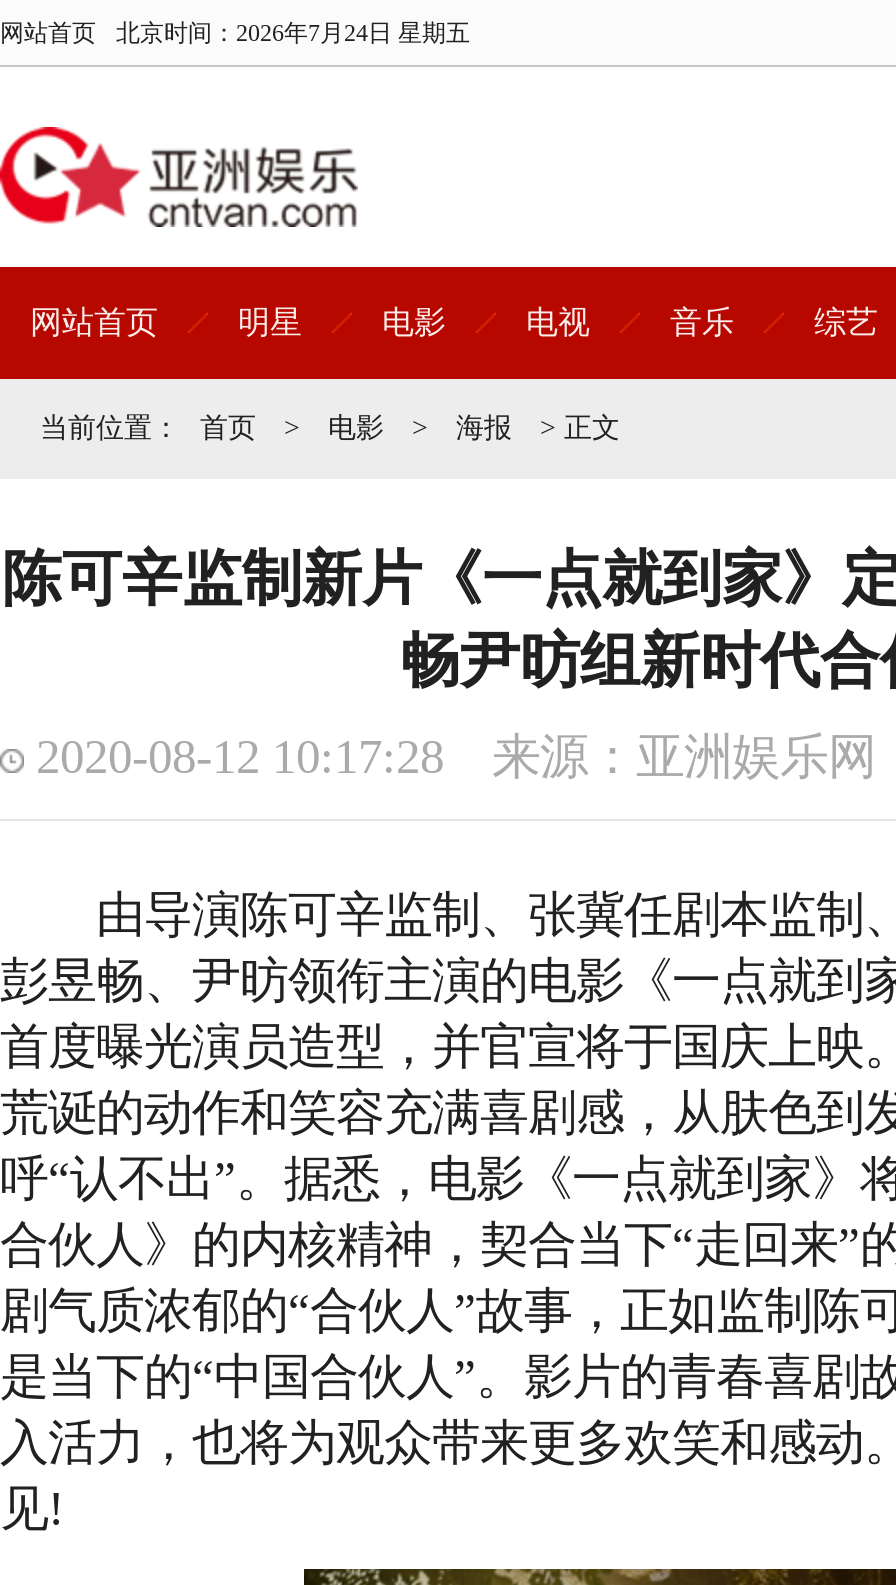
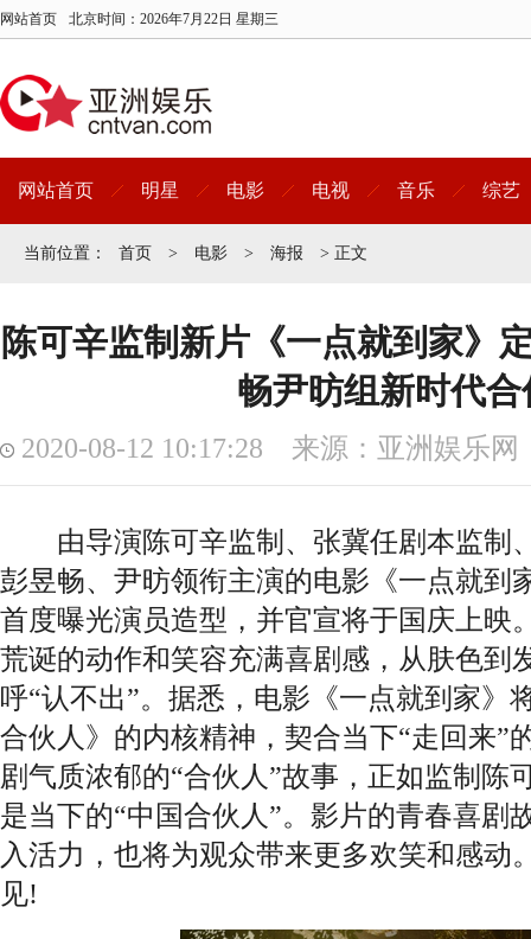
- 北京时间：2026年7月24日 星期五
+ 北京时间：2026年7月22日 星期三
